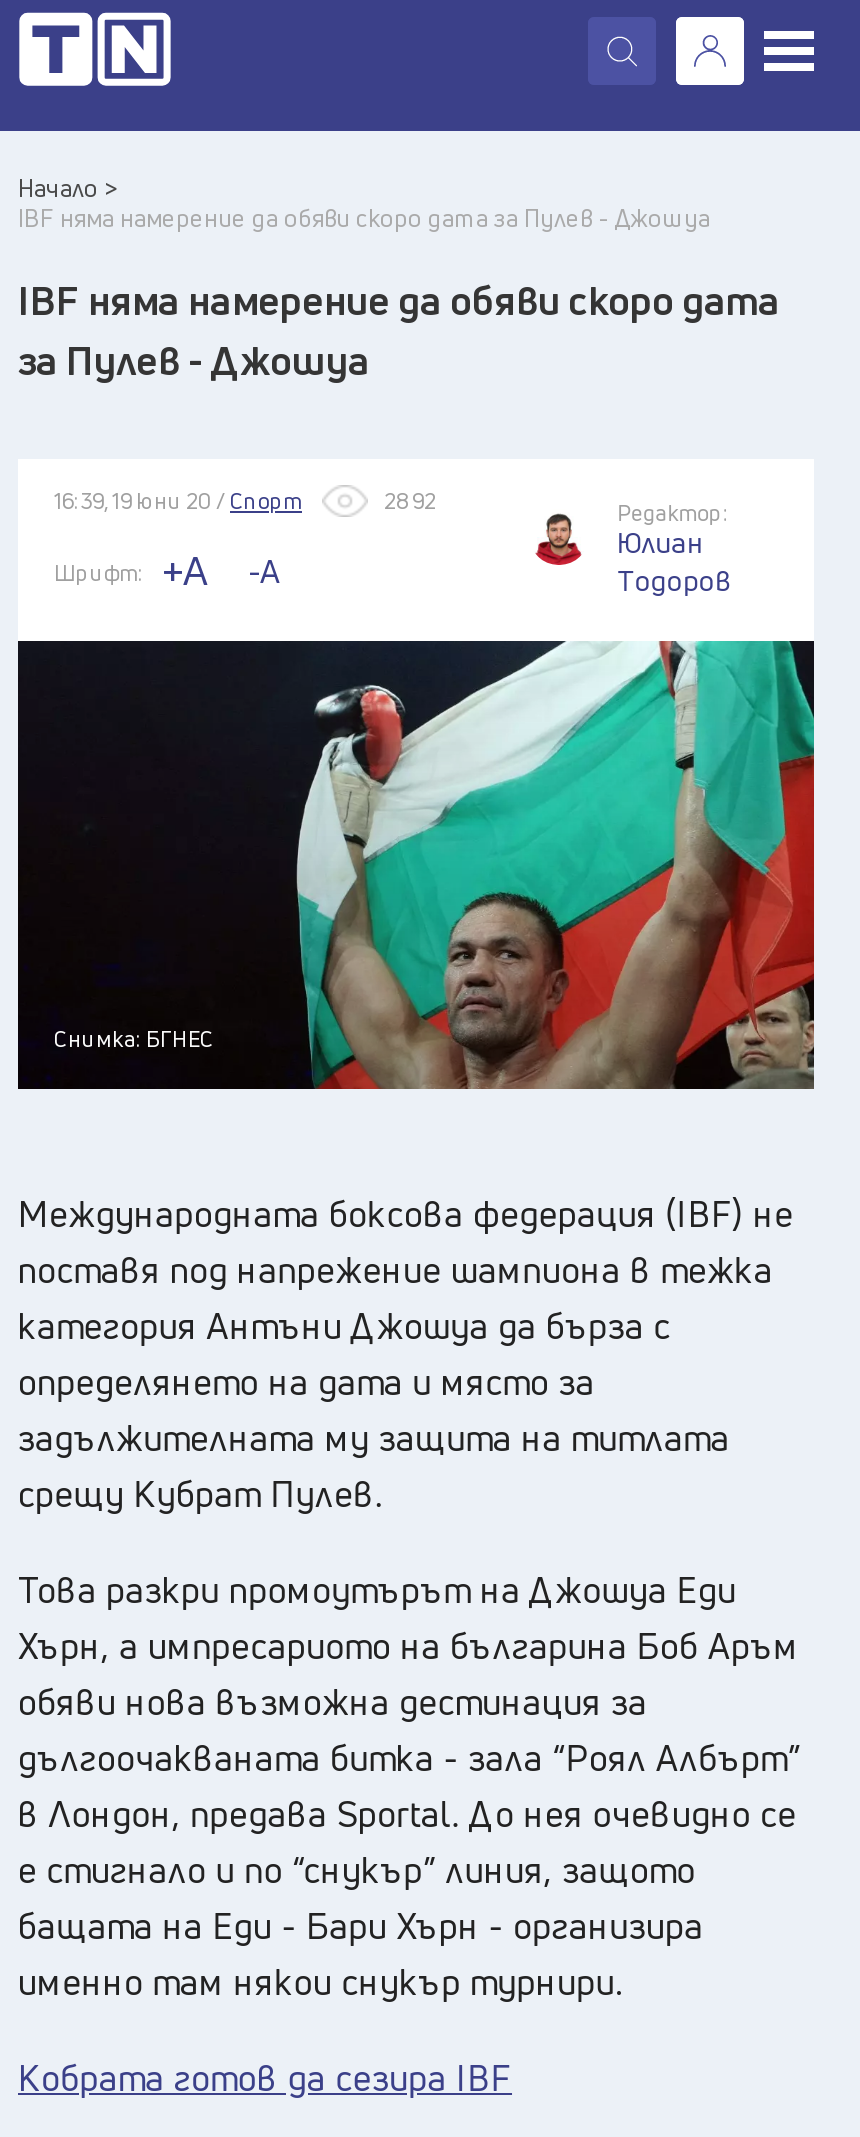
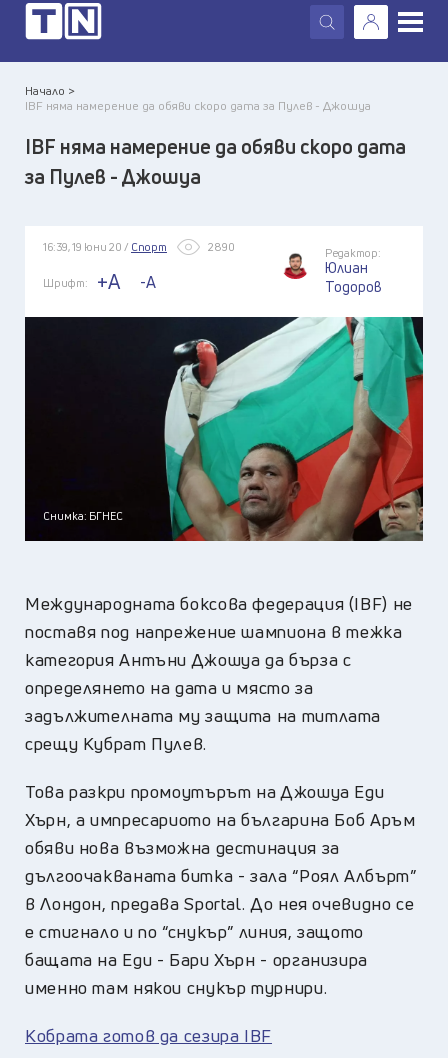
- 2892
+ 2890
